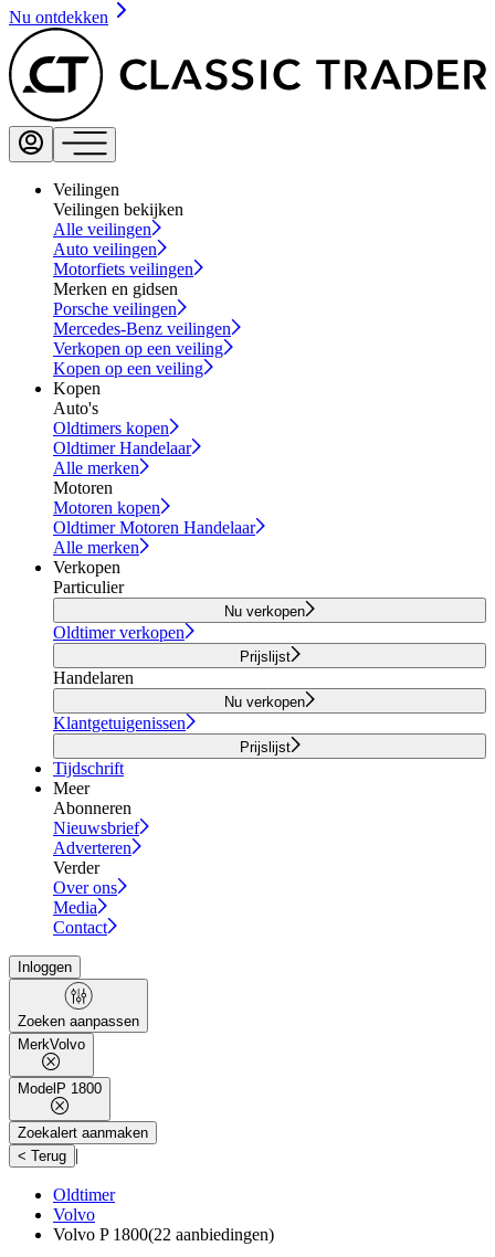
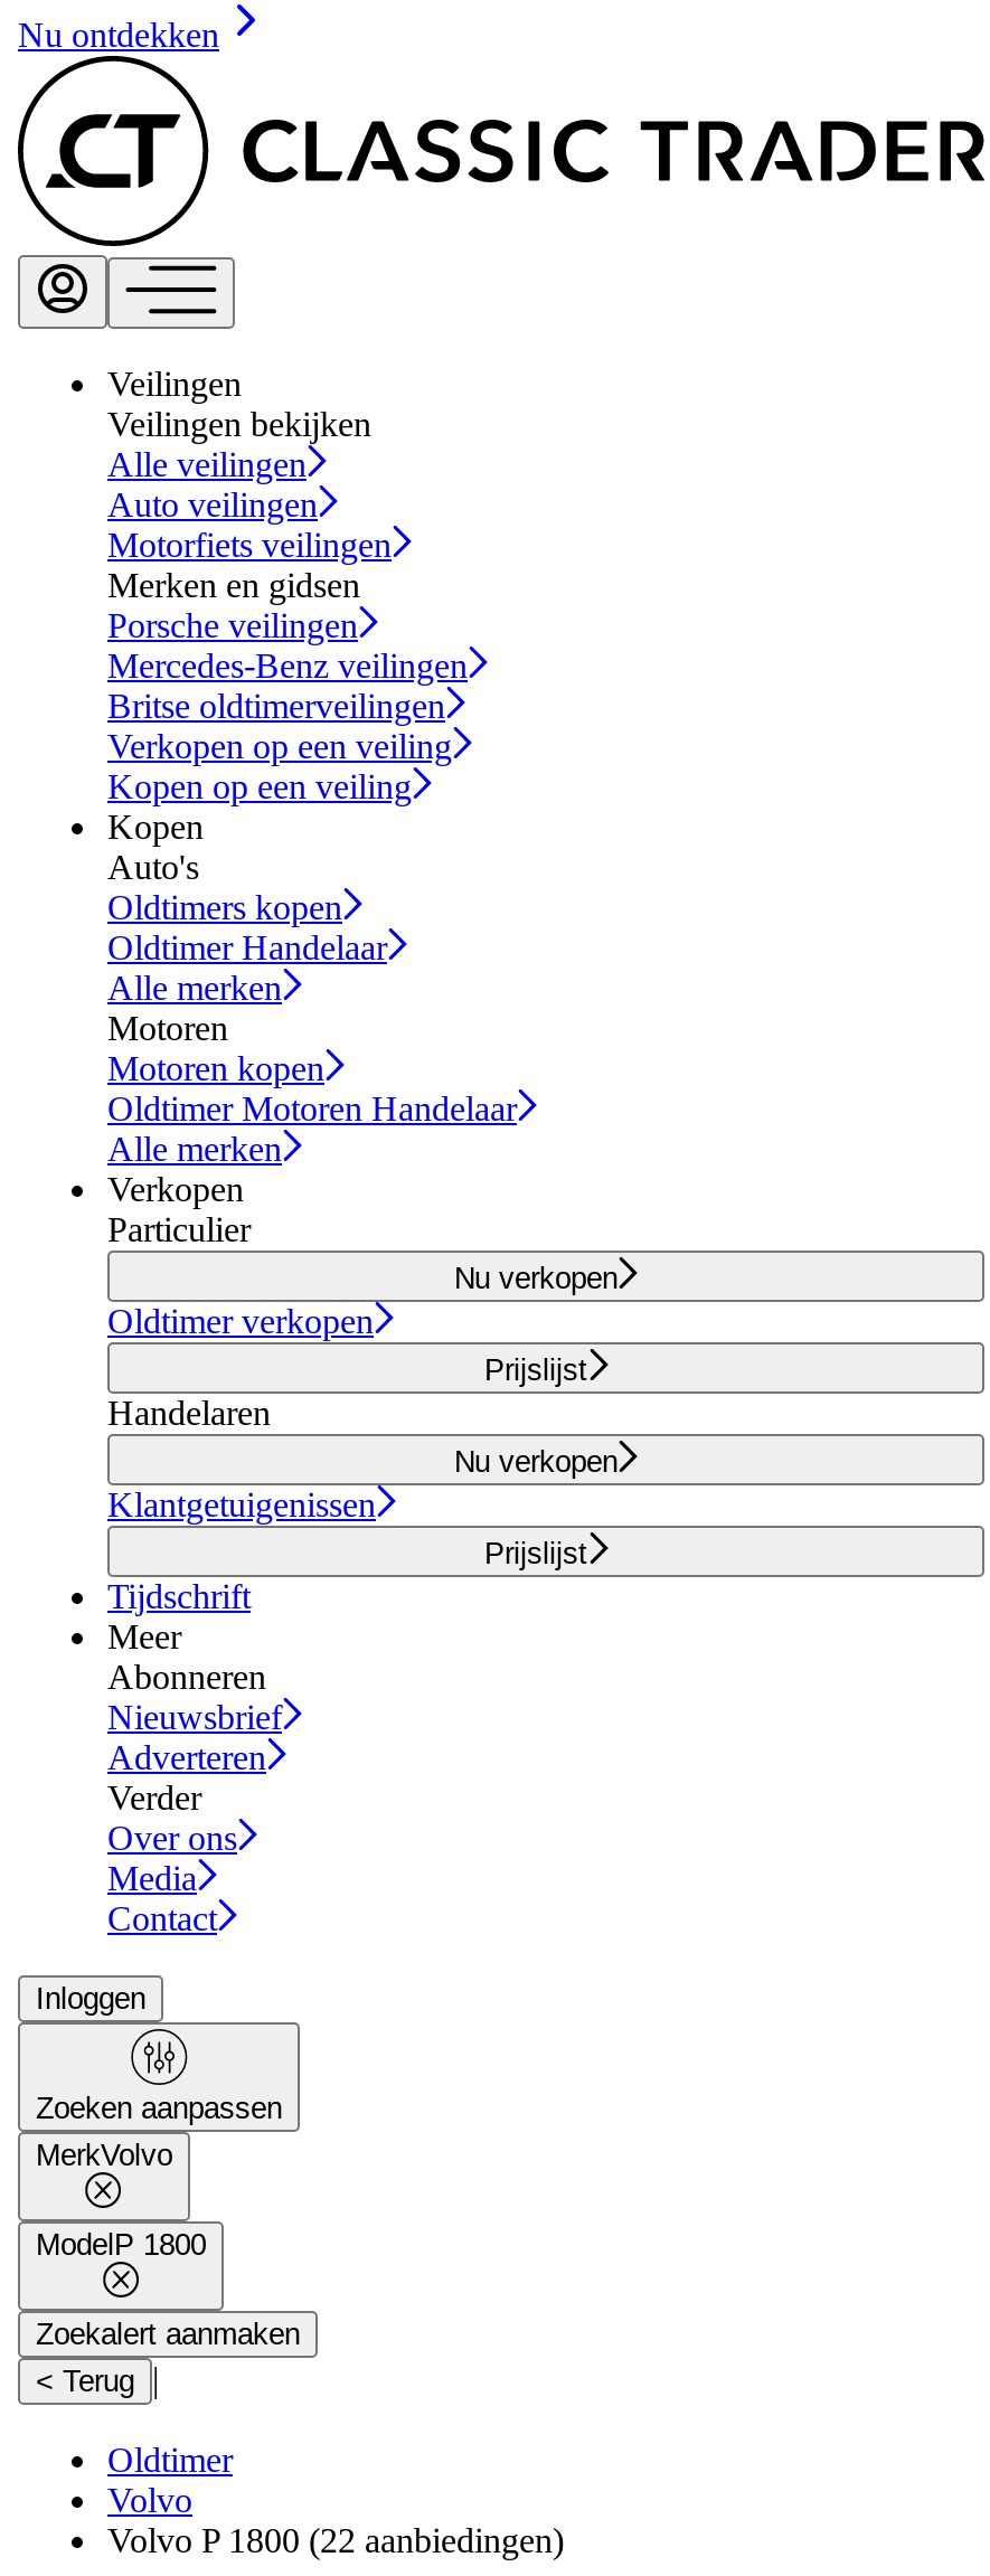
+ Britse oldtimerveilingen
